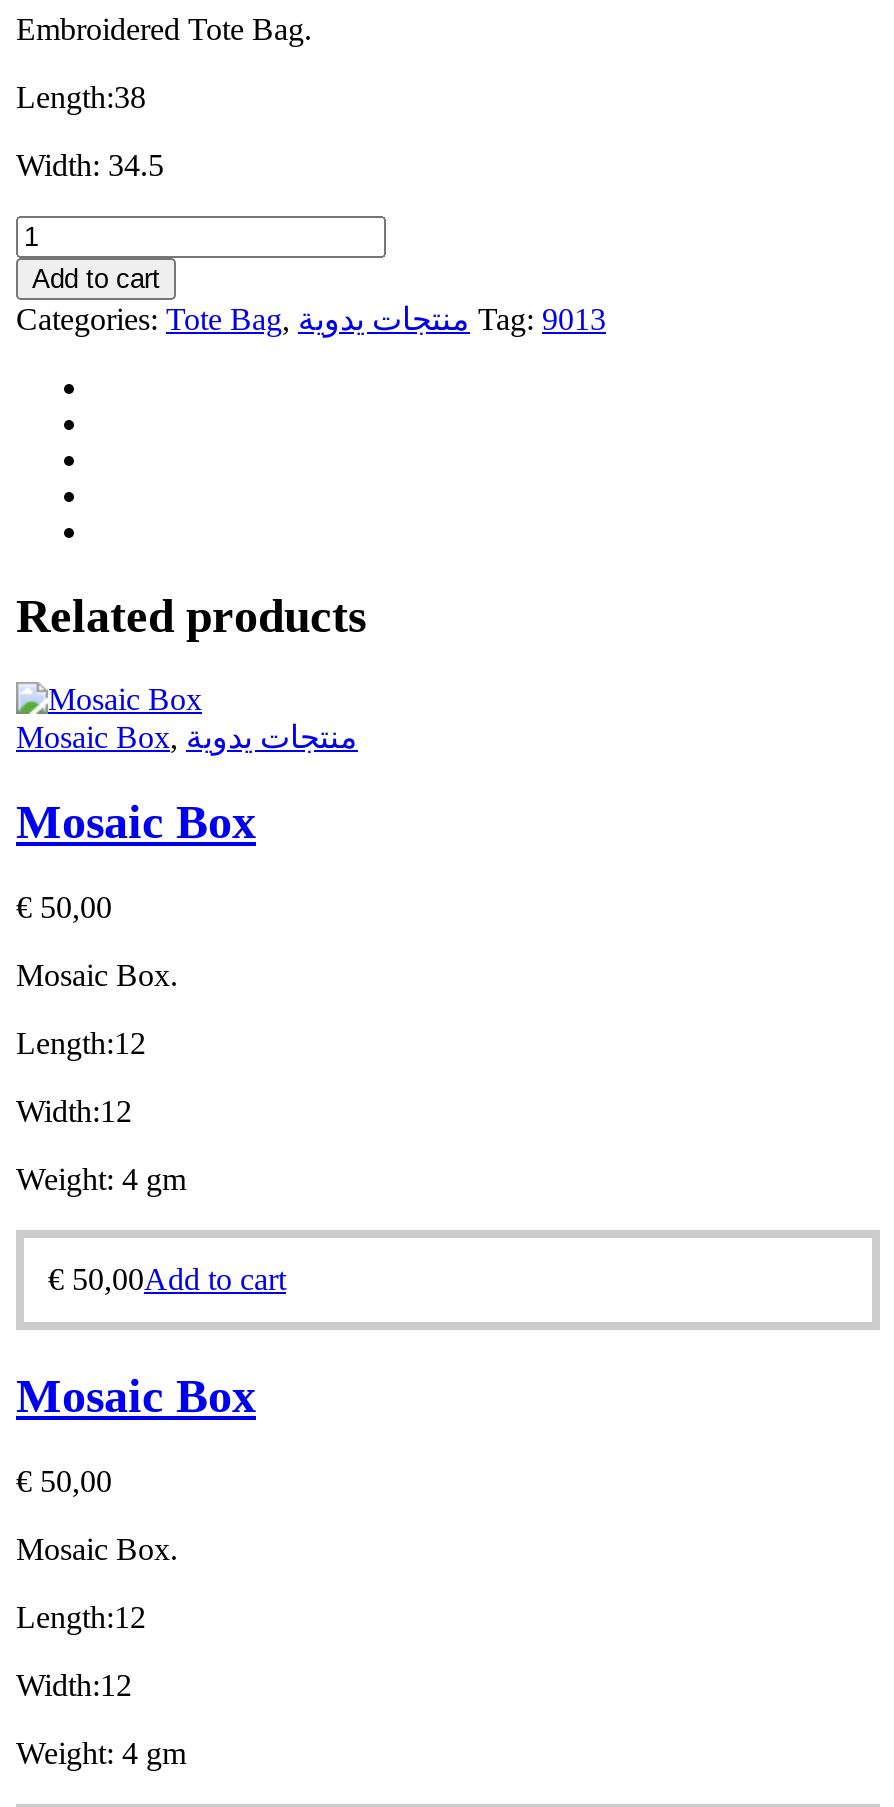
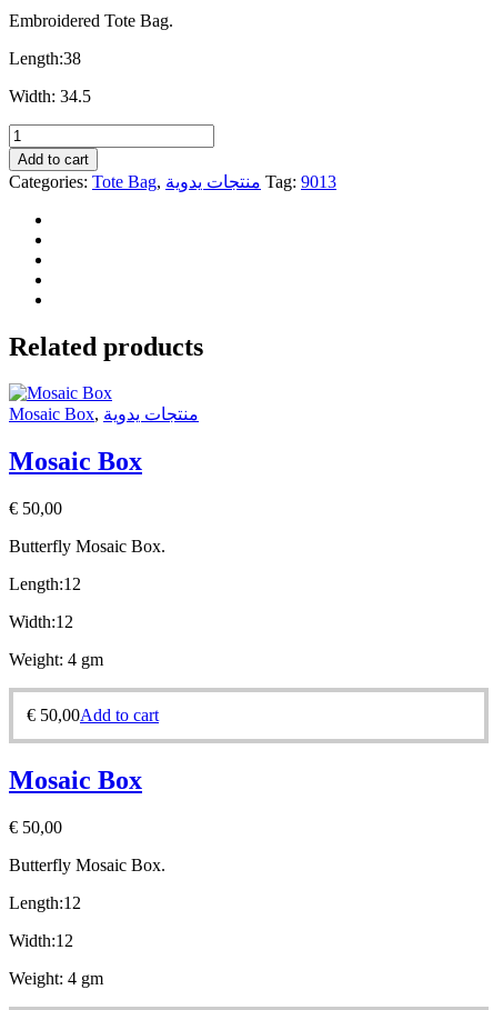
- Mosaic Box.
+ Butterfly Mosaic Box.

- Mosaic Box.
+ Butterfly Mosaic Box.
